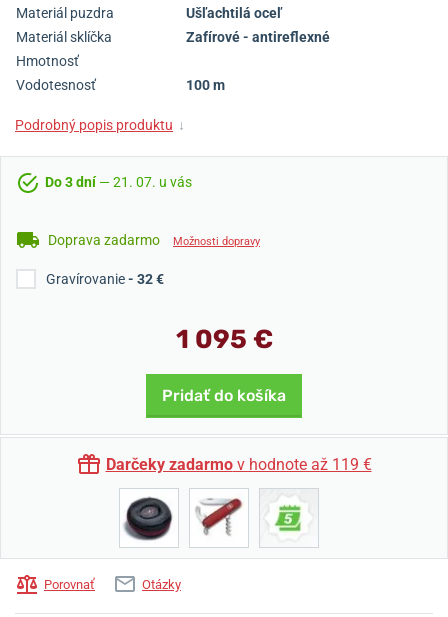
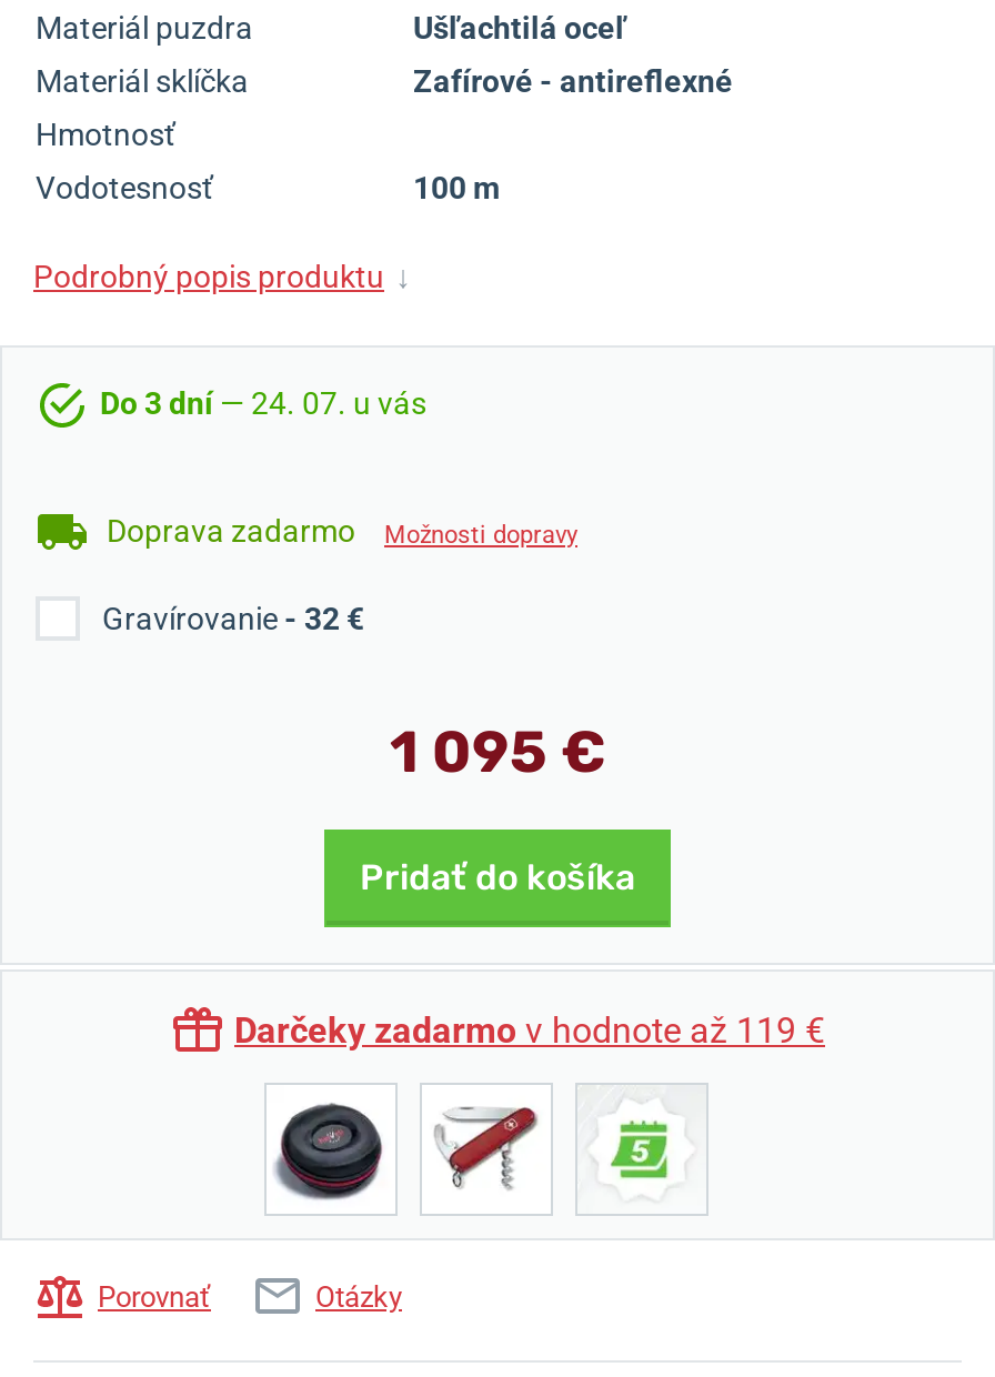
- Do 3 dní — 21. 07. u vás
+ Do 3 dní — 24. 07. u vás
